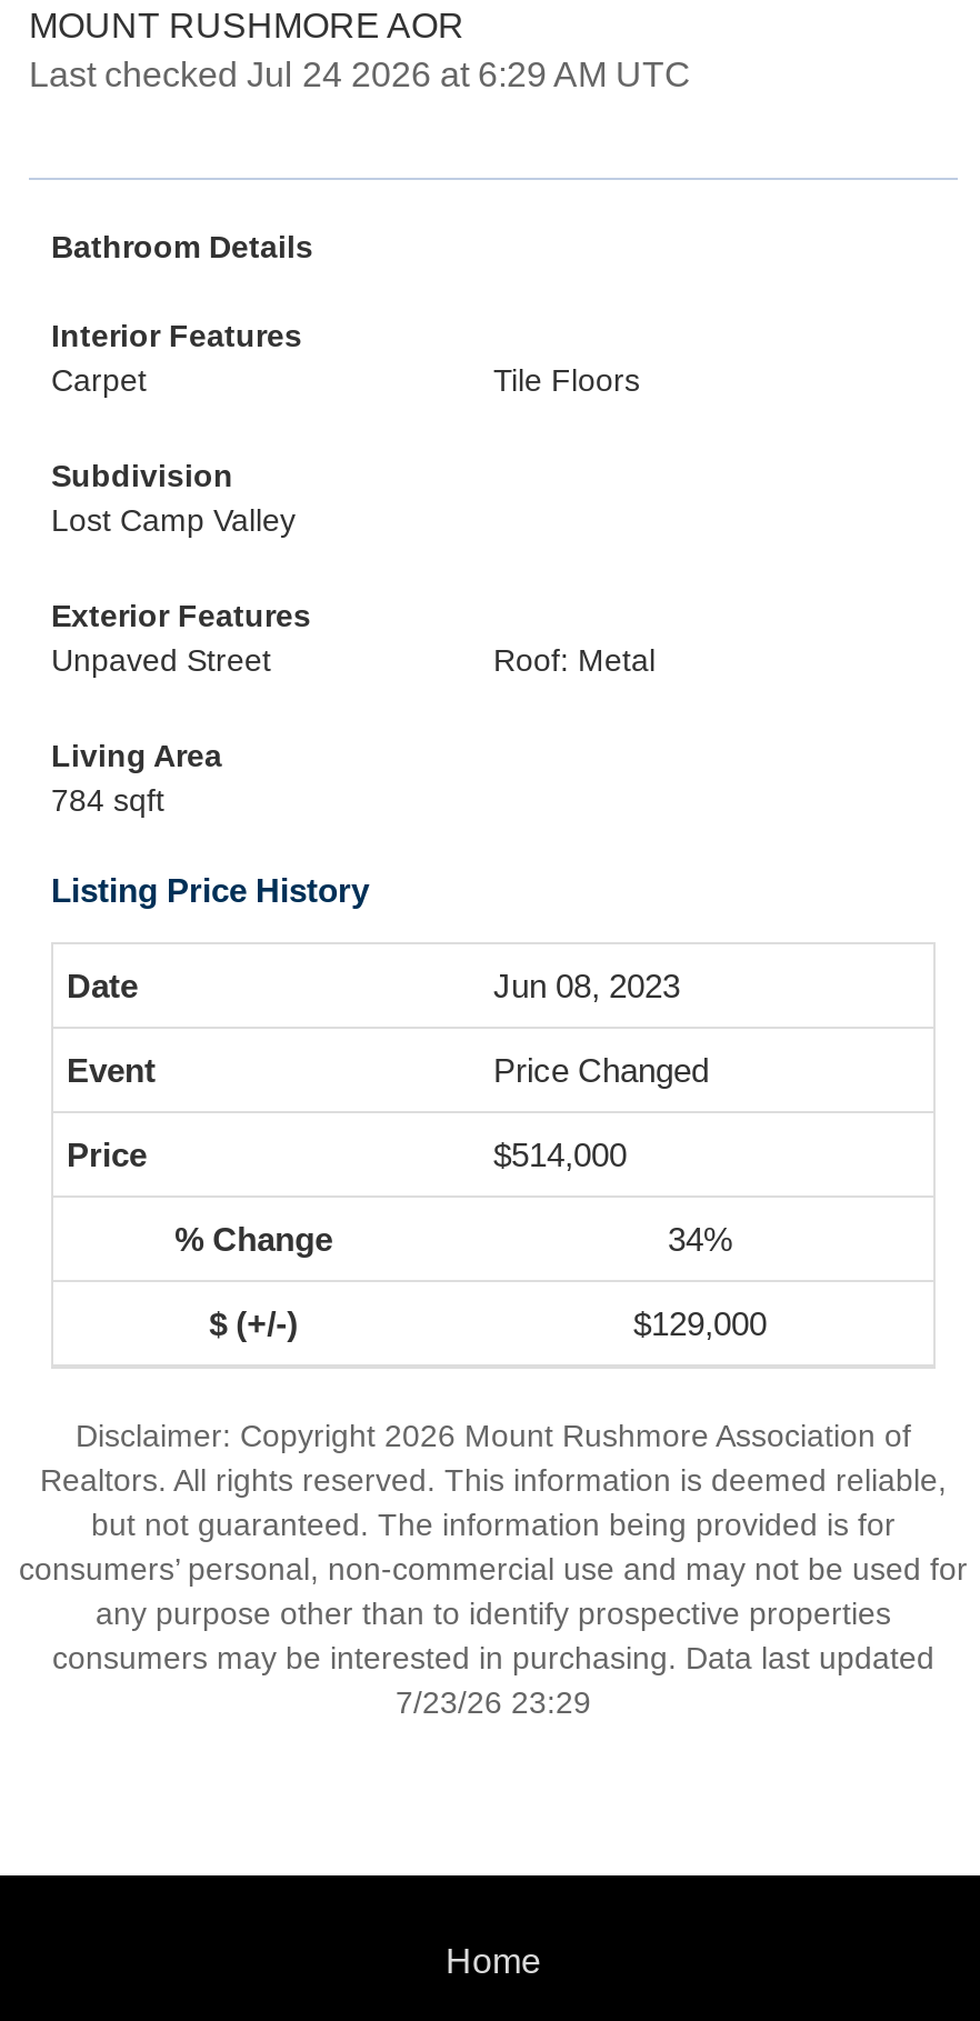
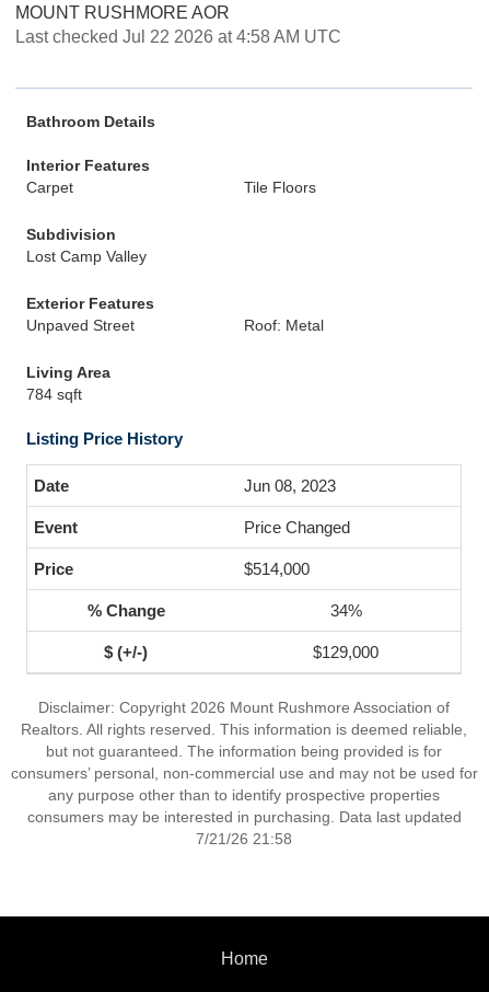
- Last checked Jul 24 2026 at 6:29 AM UTC
+ Last checked Jul 22 2026 at 4:58 AM UTC

- 7/23/26 23:29
+ 7/21/26 21:58
